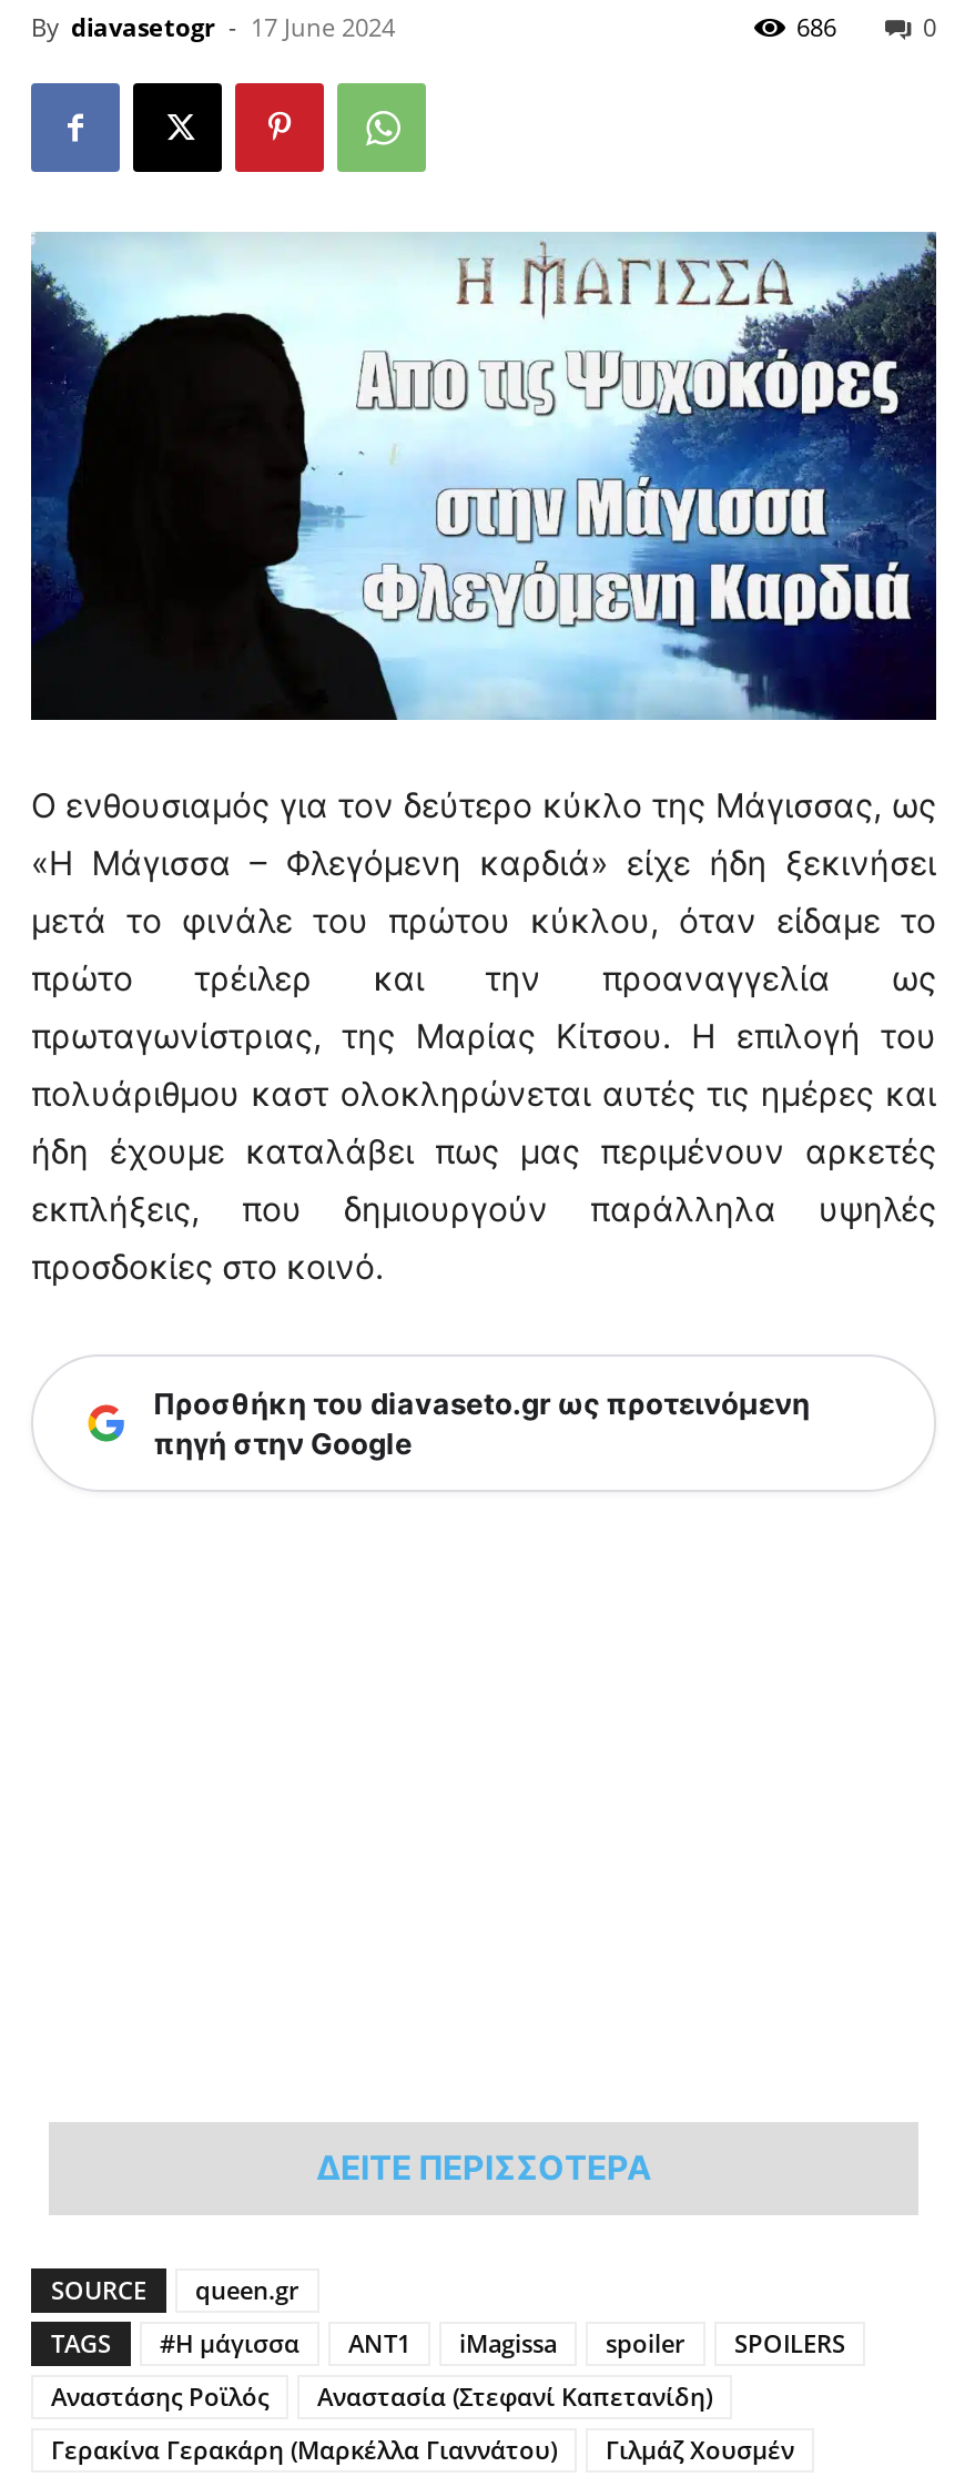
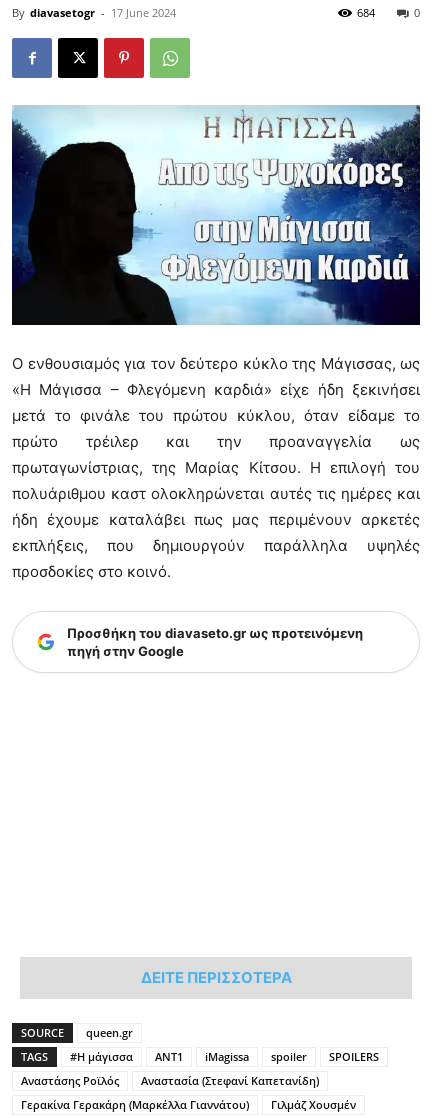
- 686
+ 684
